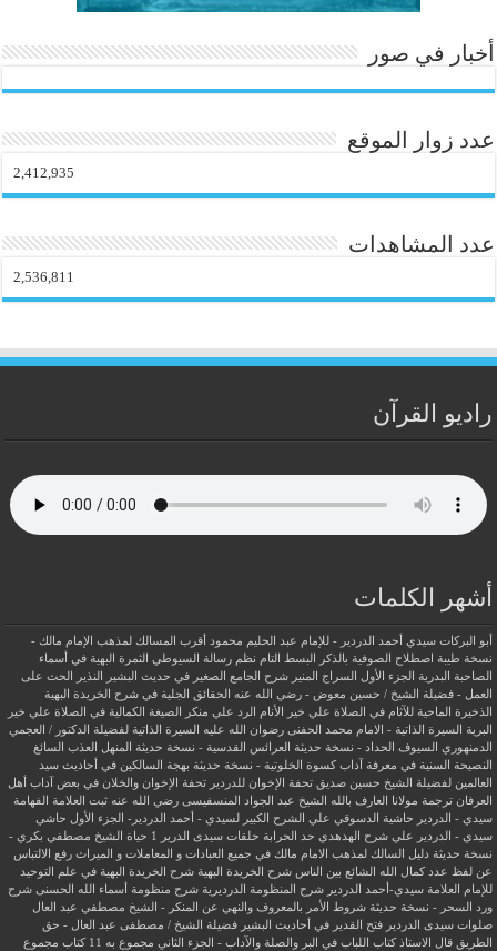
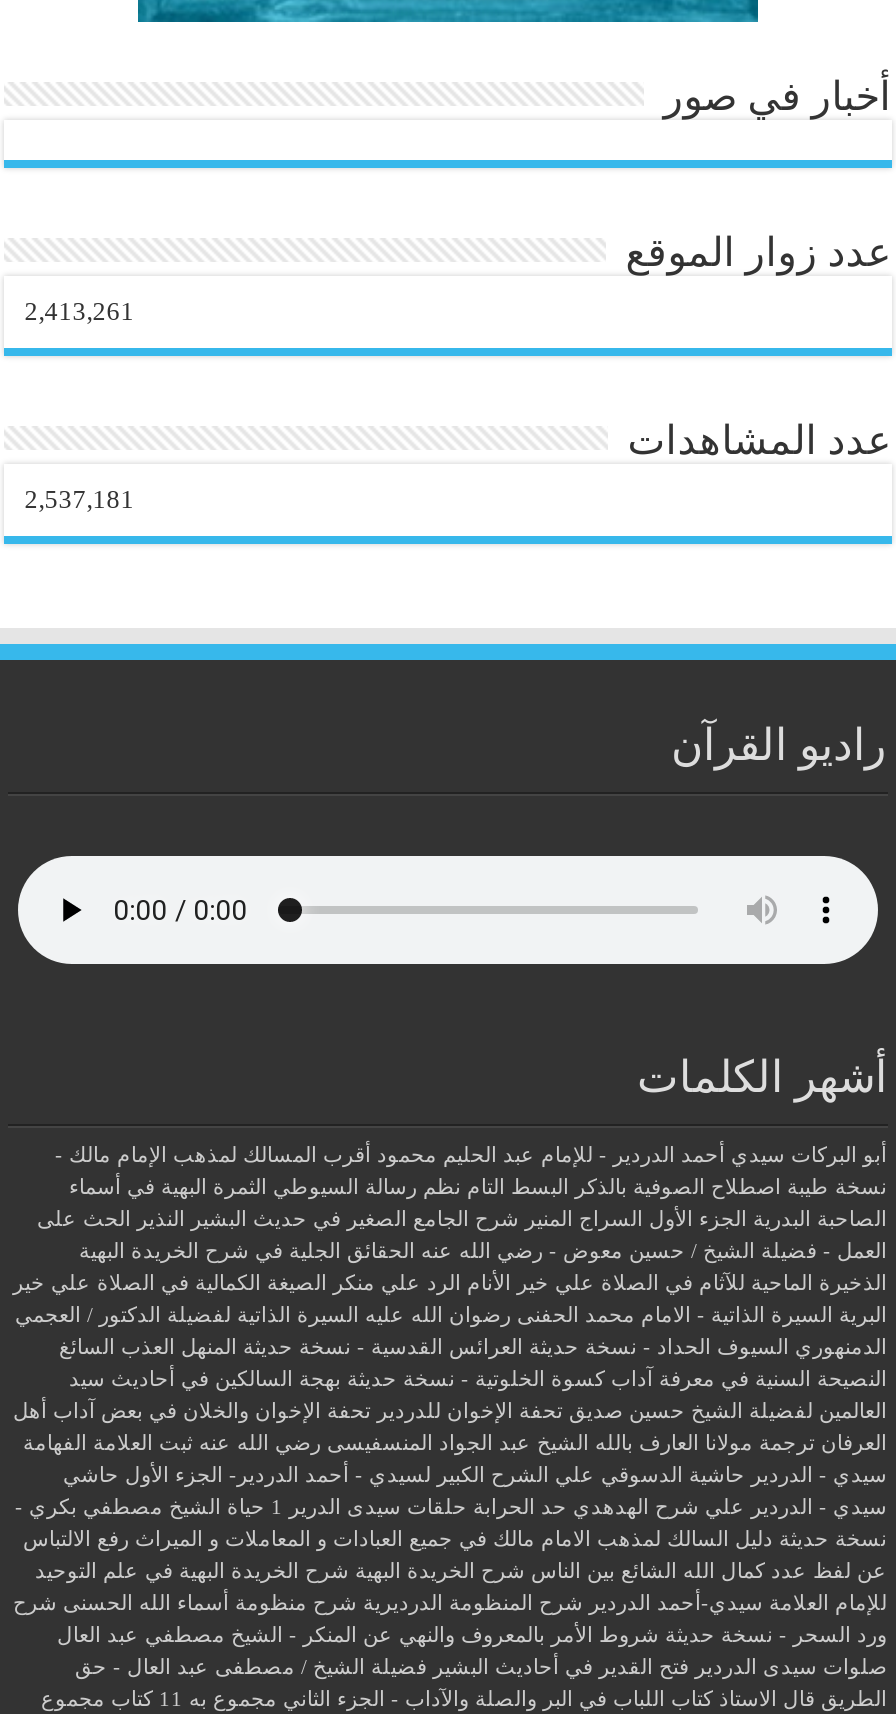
- 2,412,935
+ 2,413,261

- 2,536,811
+ 2,537,181
